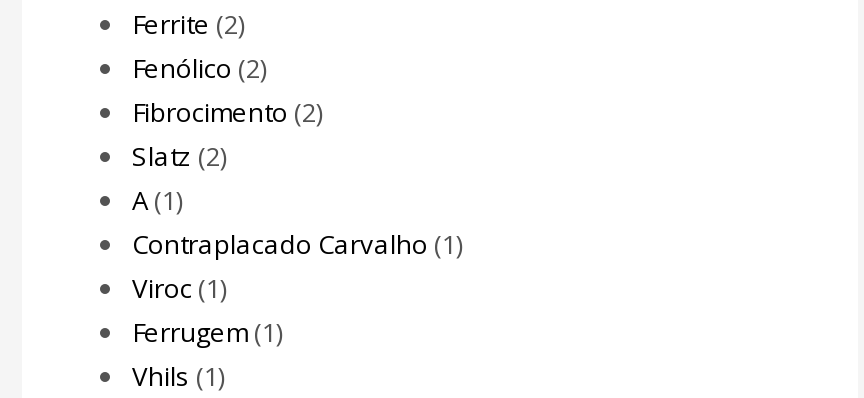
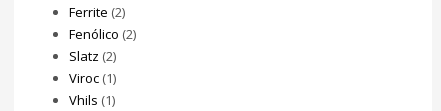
- Fibrocimento (2)

- A (1)
- Contraplacado Carvalho (1)

- Ferrugem (1)
